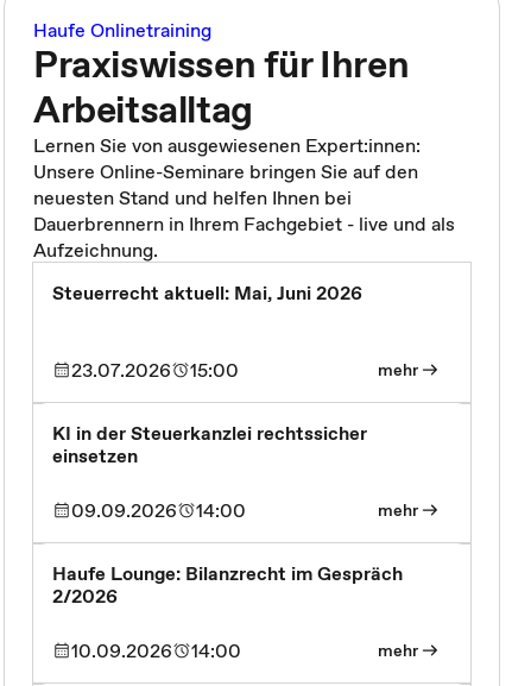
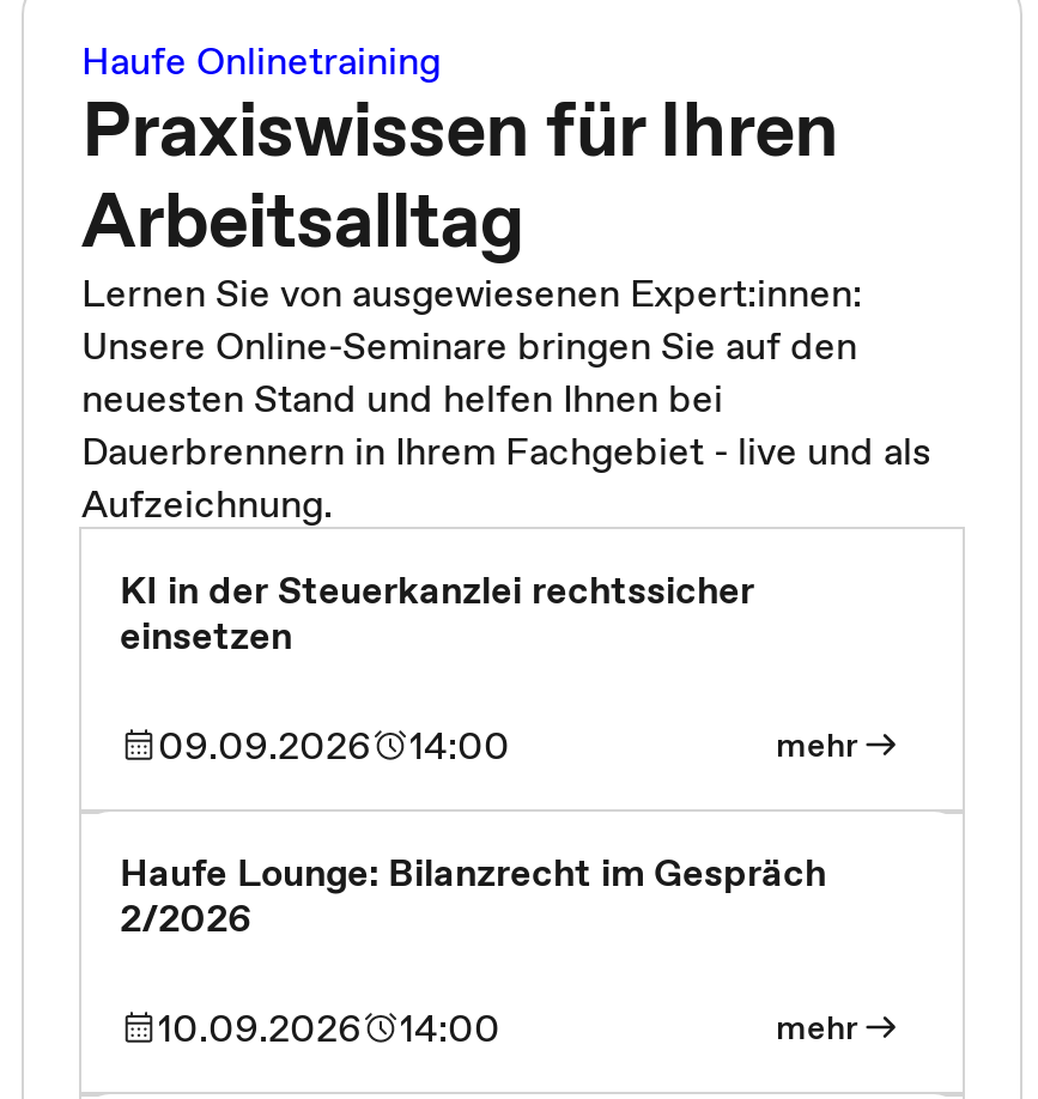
- Steuerrecht aktuell: Mai, Juni 2026
- 23.07.2026
- 15:00
- mehr
